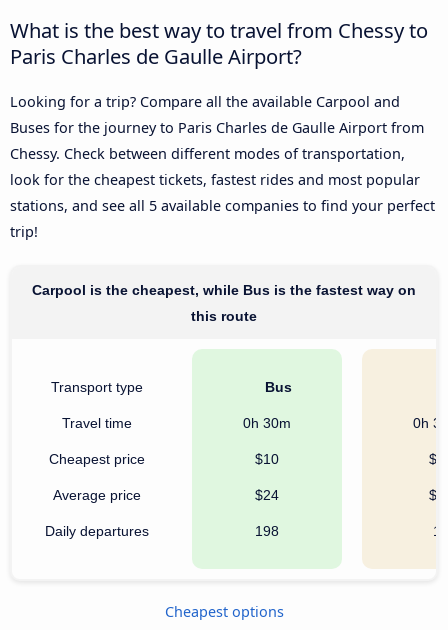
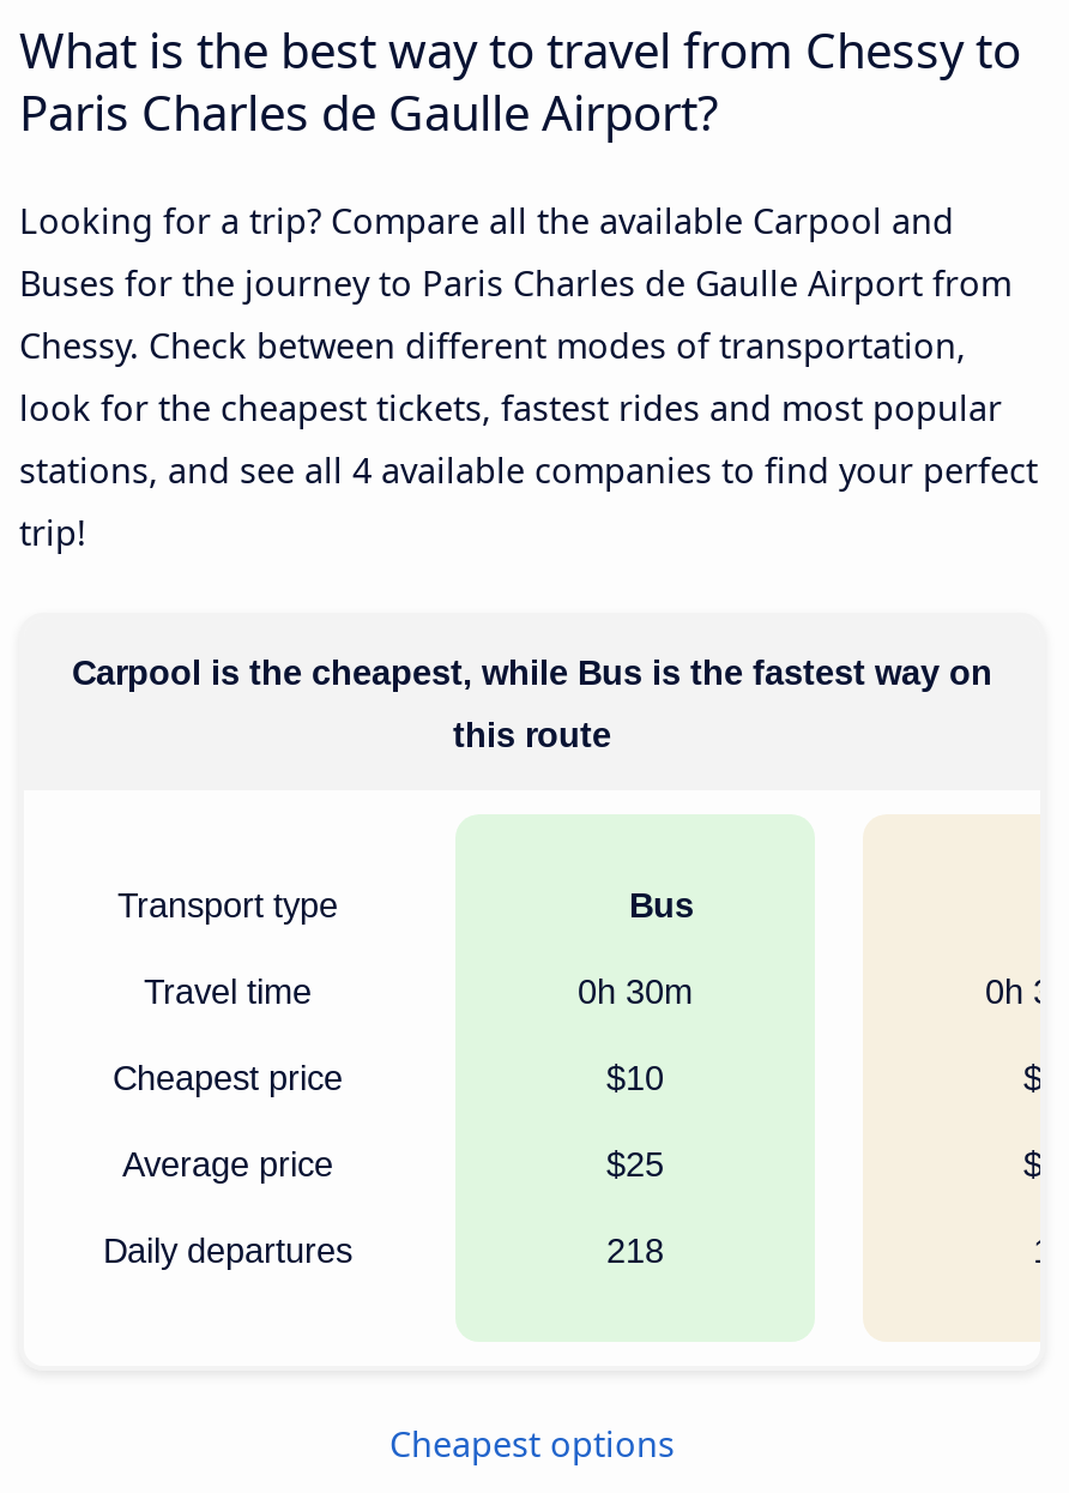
- stations, and see all 5 available companies to find your perfect
+ stations, and see all 4 available companies to find your perfect

- $24
+ $25

- 198
+ 218
